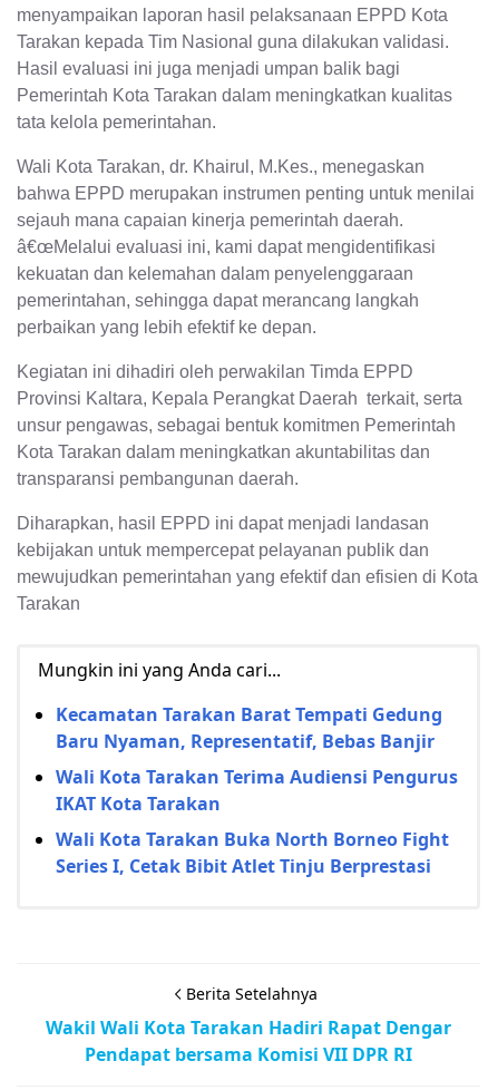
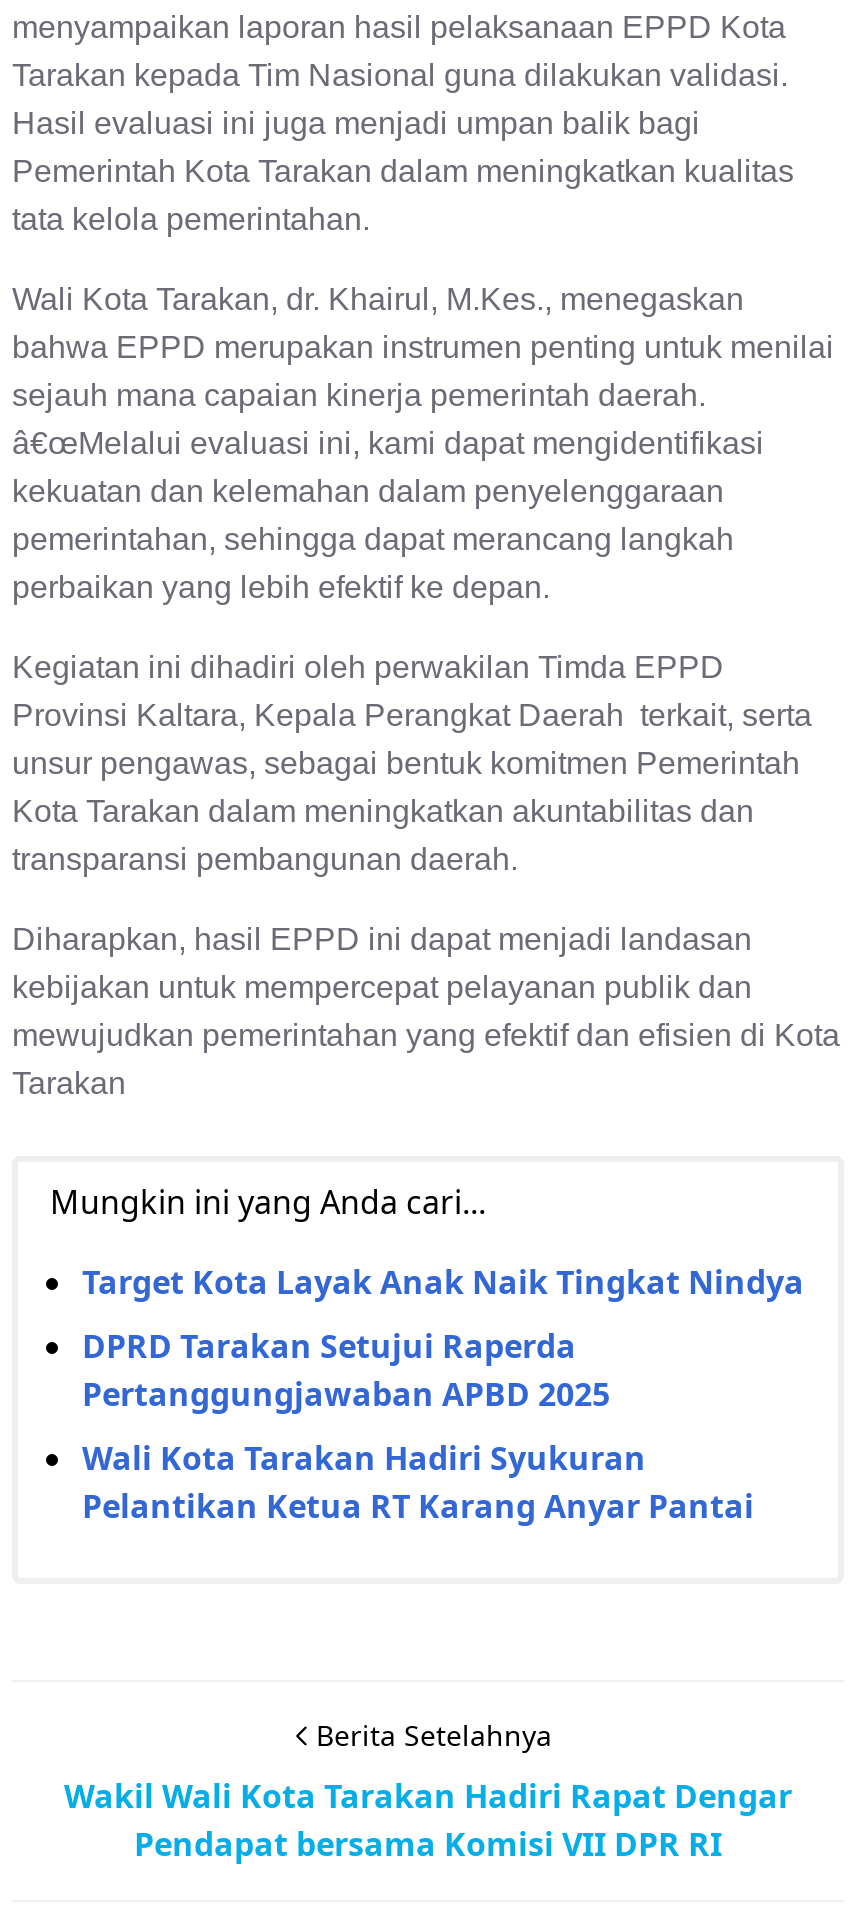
- Kecamatan Tarakan Barat Tempati Gedung
- Baru Nyaman, Representatif, Bebas Banjir
+ Target Kota Layak Anak Naik Tingkat Nindya

- Wali Kota Tarakan Terima Audiensi Pengurus
- IKAT Kota Tarakan
+ DPRD Tarakan Setujui Raperda
+ Pertanggungjawaban APBD 2025

- Wali Kota Tarakan Buka North Borneo Fight
- Series I, Cetak Bibit Atlet Tinju Berprestasi
+ Wali Kota Tarakan Hadiri Syukuran
+ Pelantikan Ketua RT Karang Anyar Pantai
